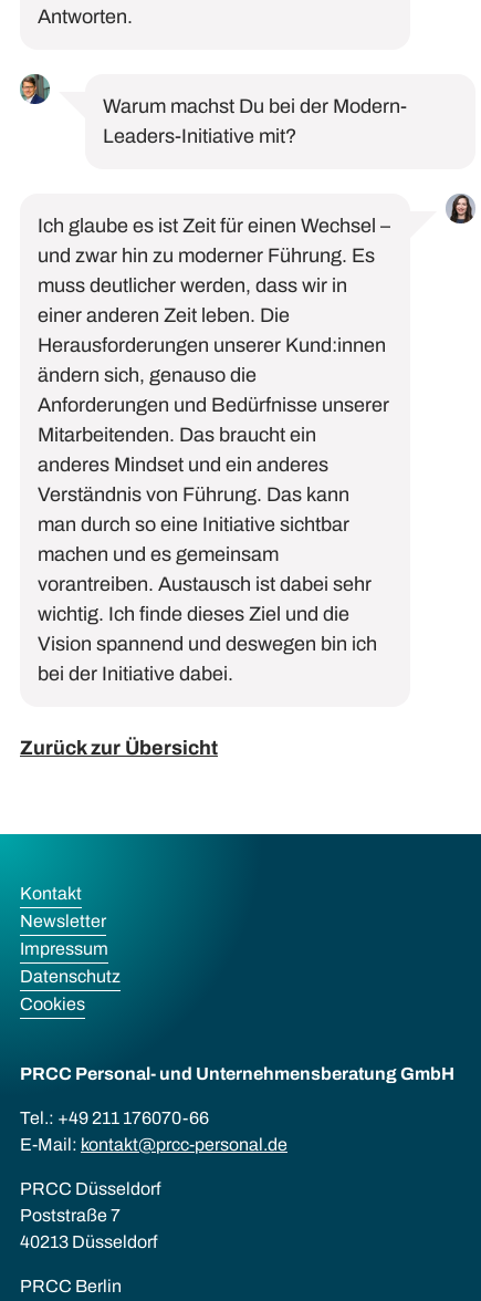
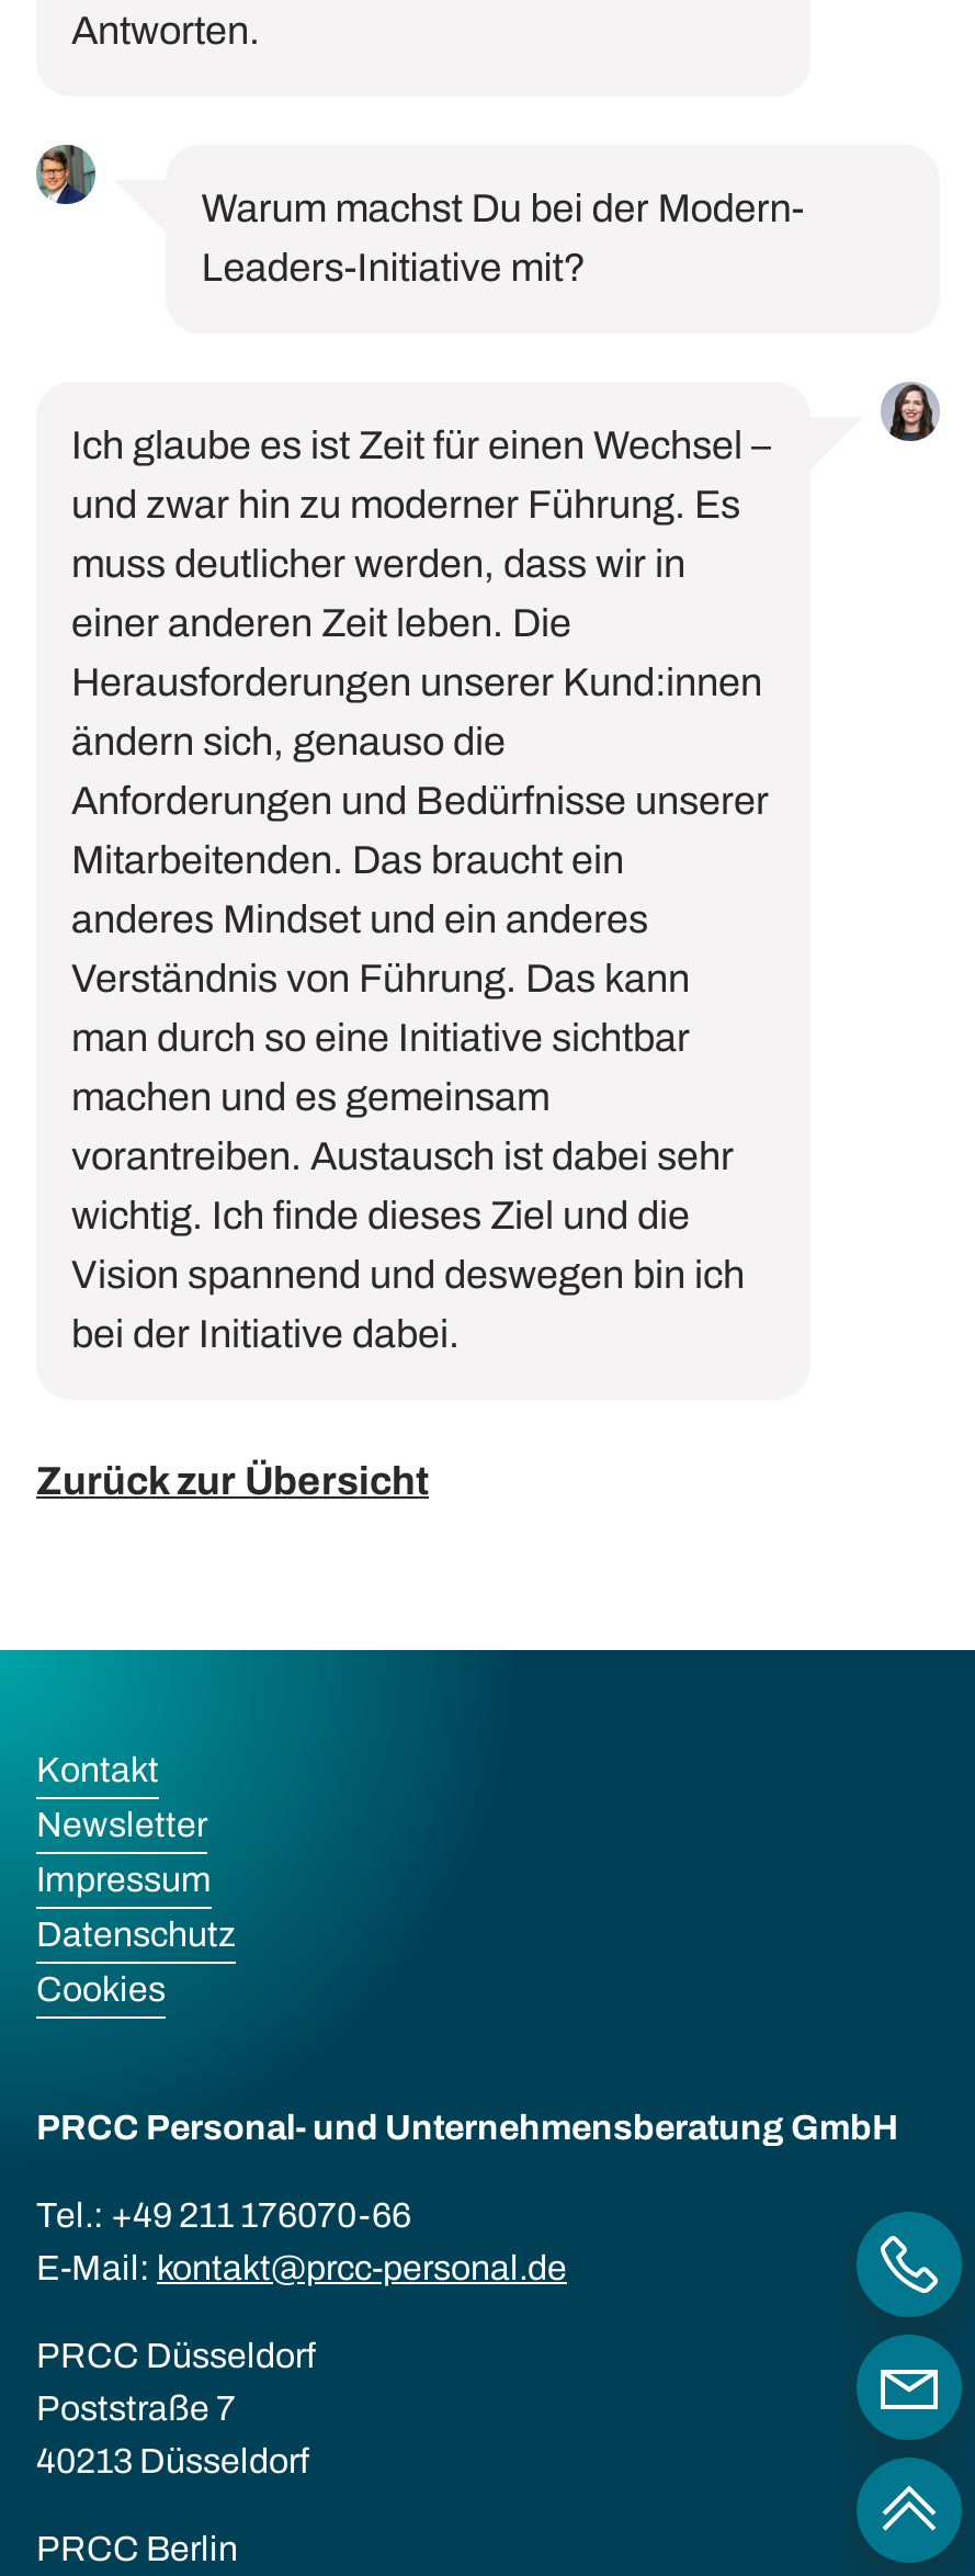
+ [image]

+ [image]

+ [image]
